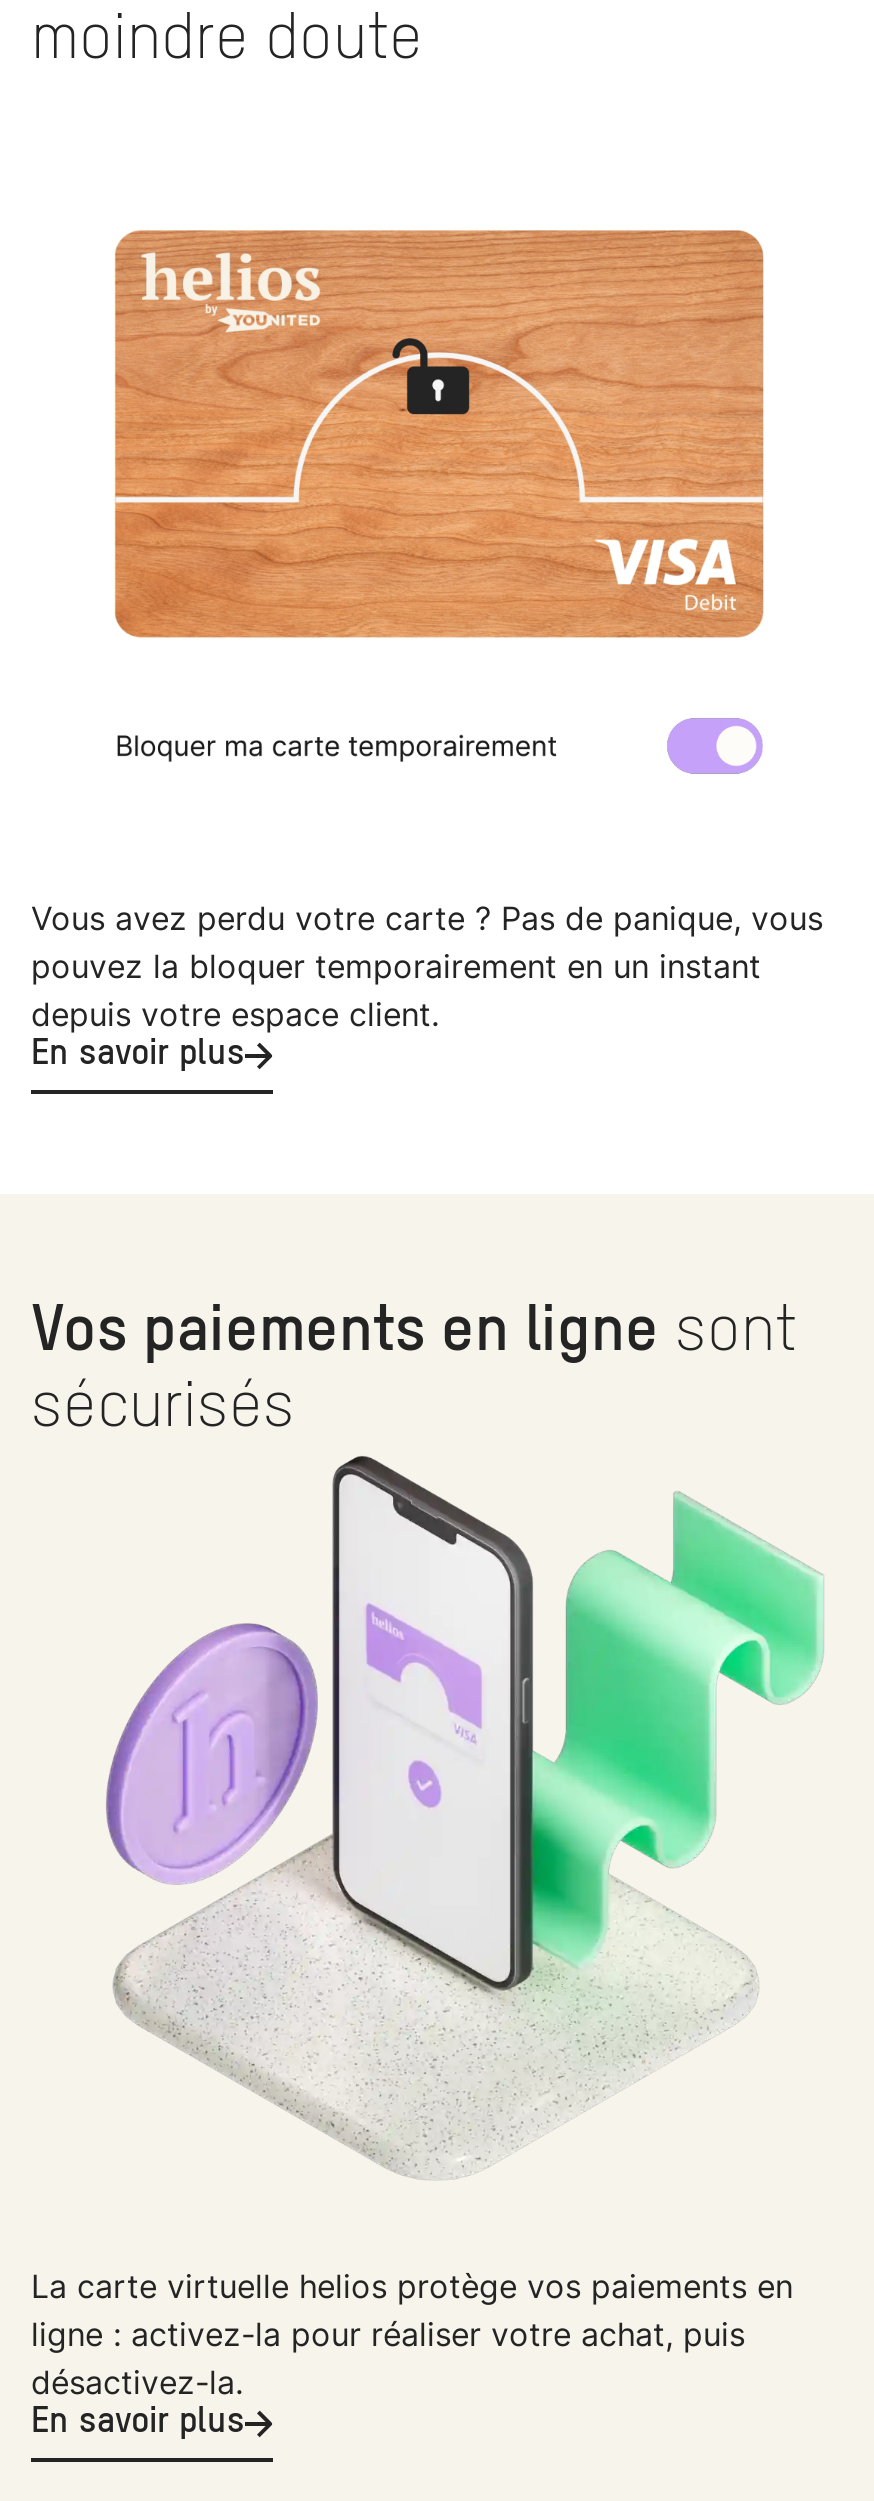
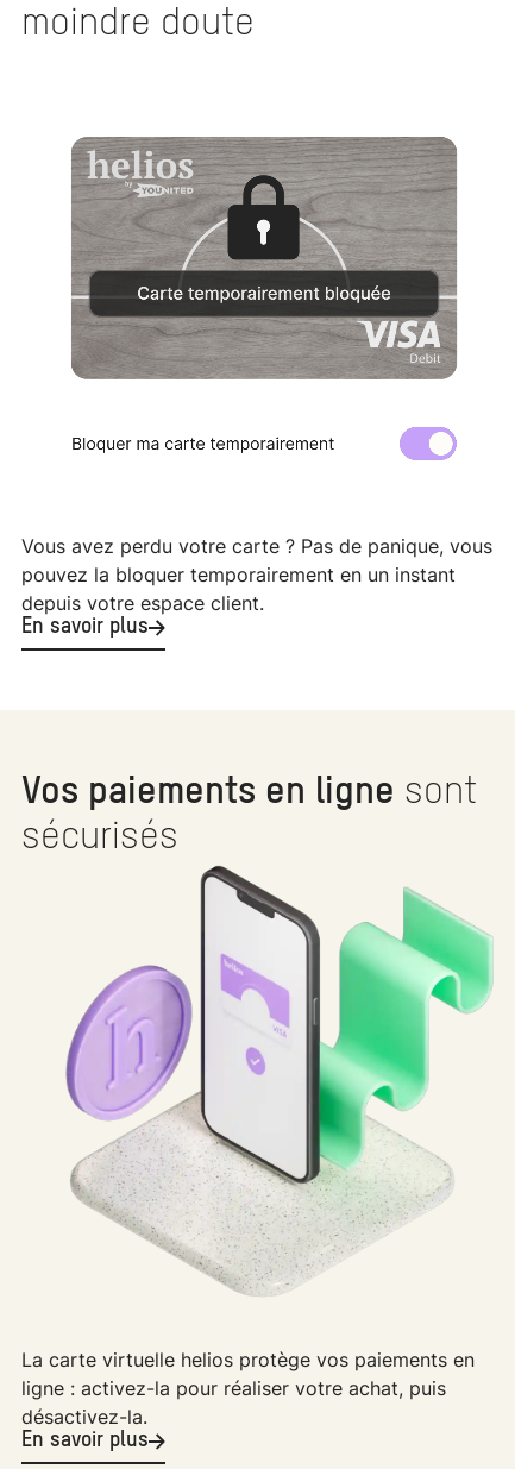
- [image]
+ [image]
